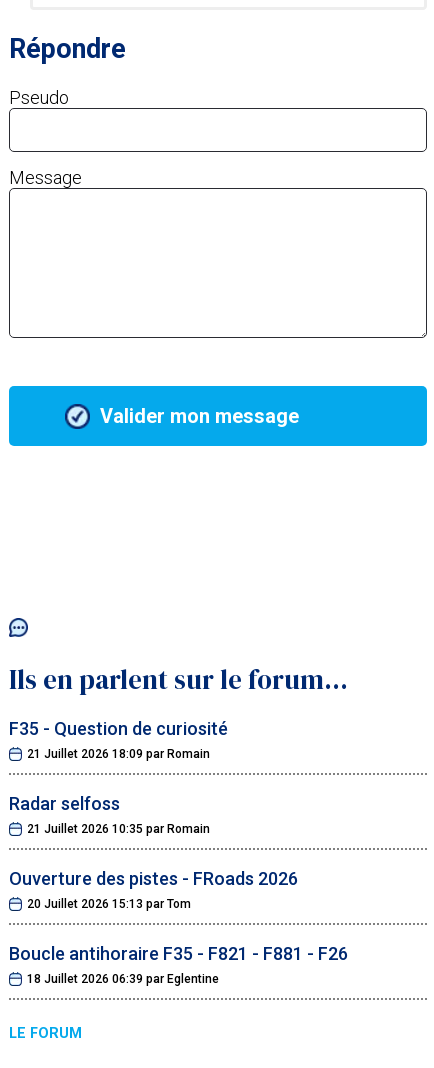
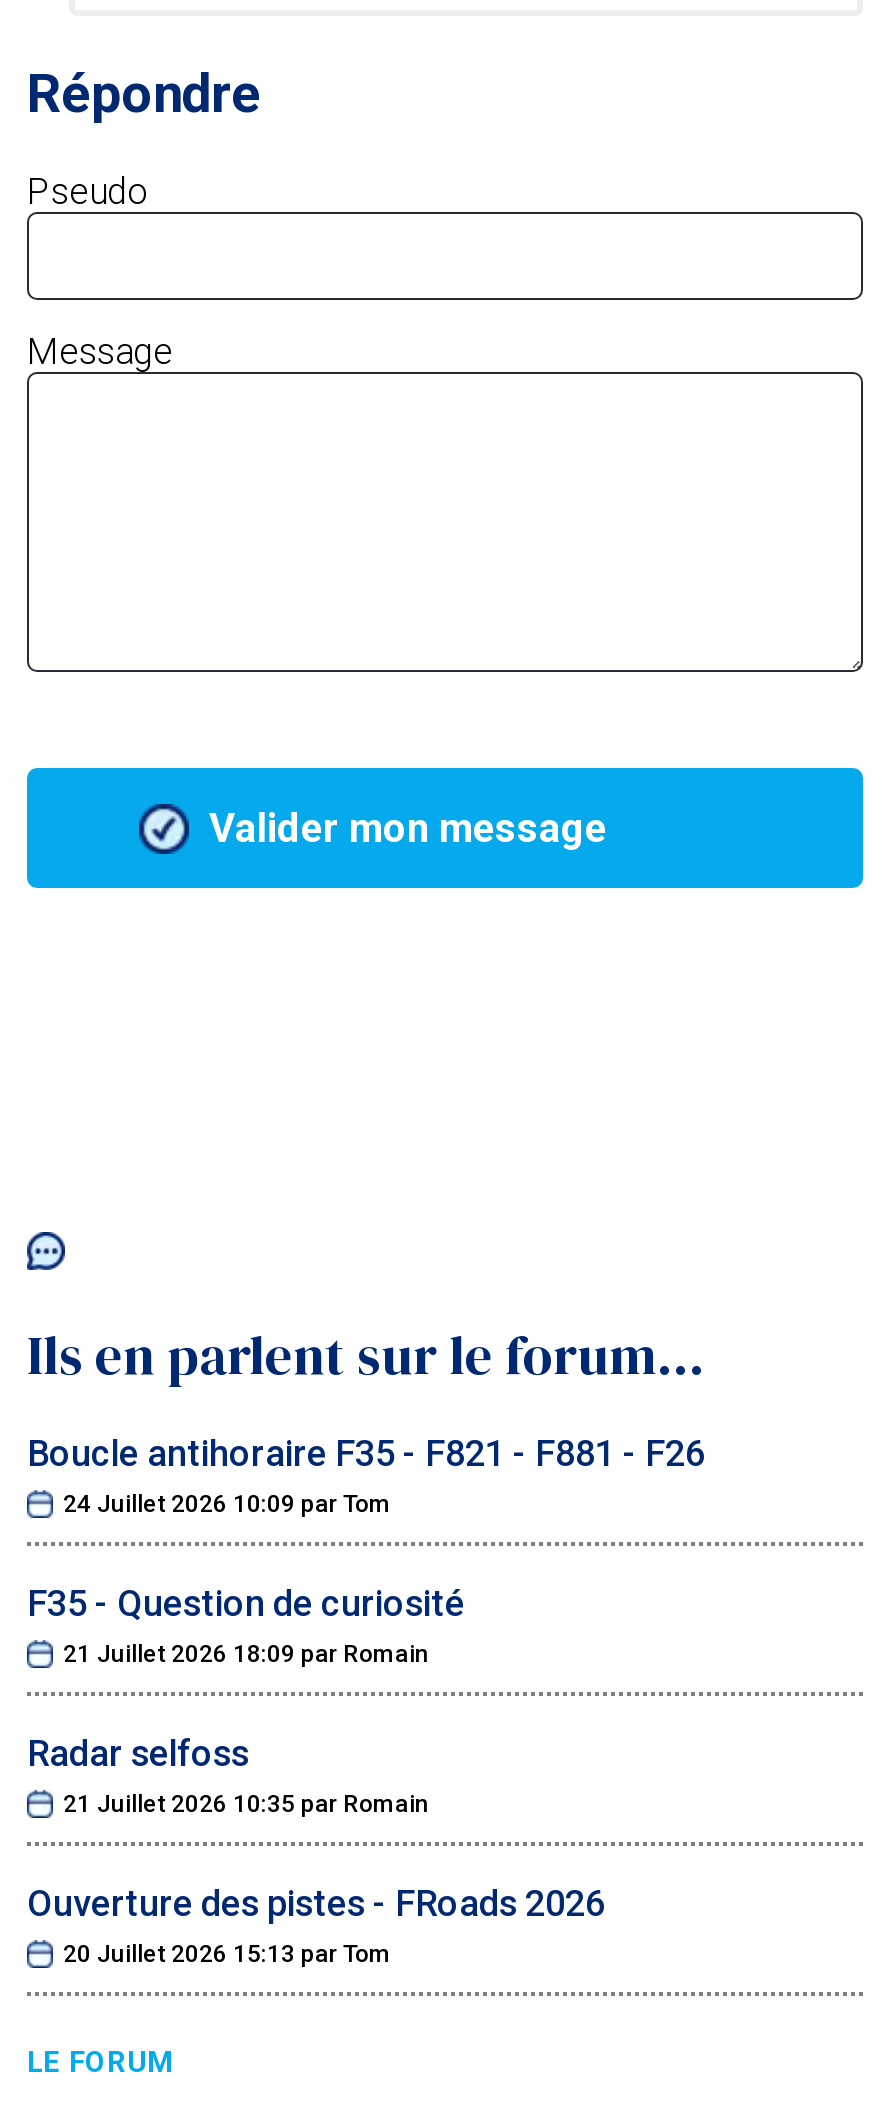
+ 24 Juillet 2026 10:09 par Tom

moved down: F35 - Question de curiosité | 21 Juillet 2026 18:09 par Romain | Radar selfoss | 21 Juillet 2026 10:35 par Romain | Ouverture des pistes - FRoads 2026 | 20 Juillet 2026 15:13 par Tom

moved up: Boucle antihoraire F35 - F821 - F881 - F26

- 18 Juillet 2026 06:39 par Eglentine
